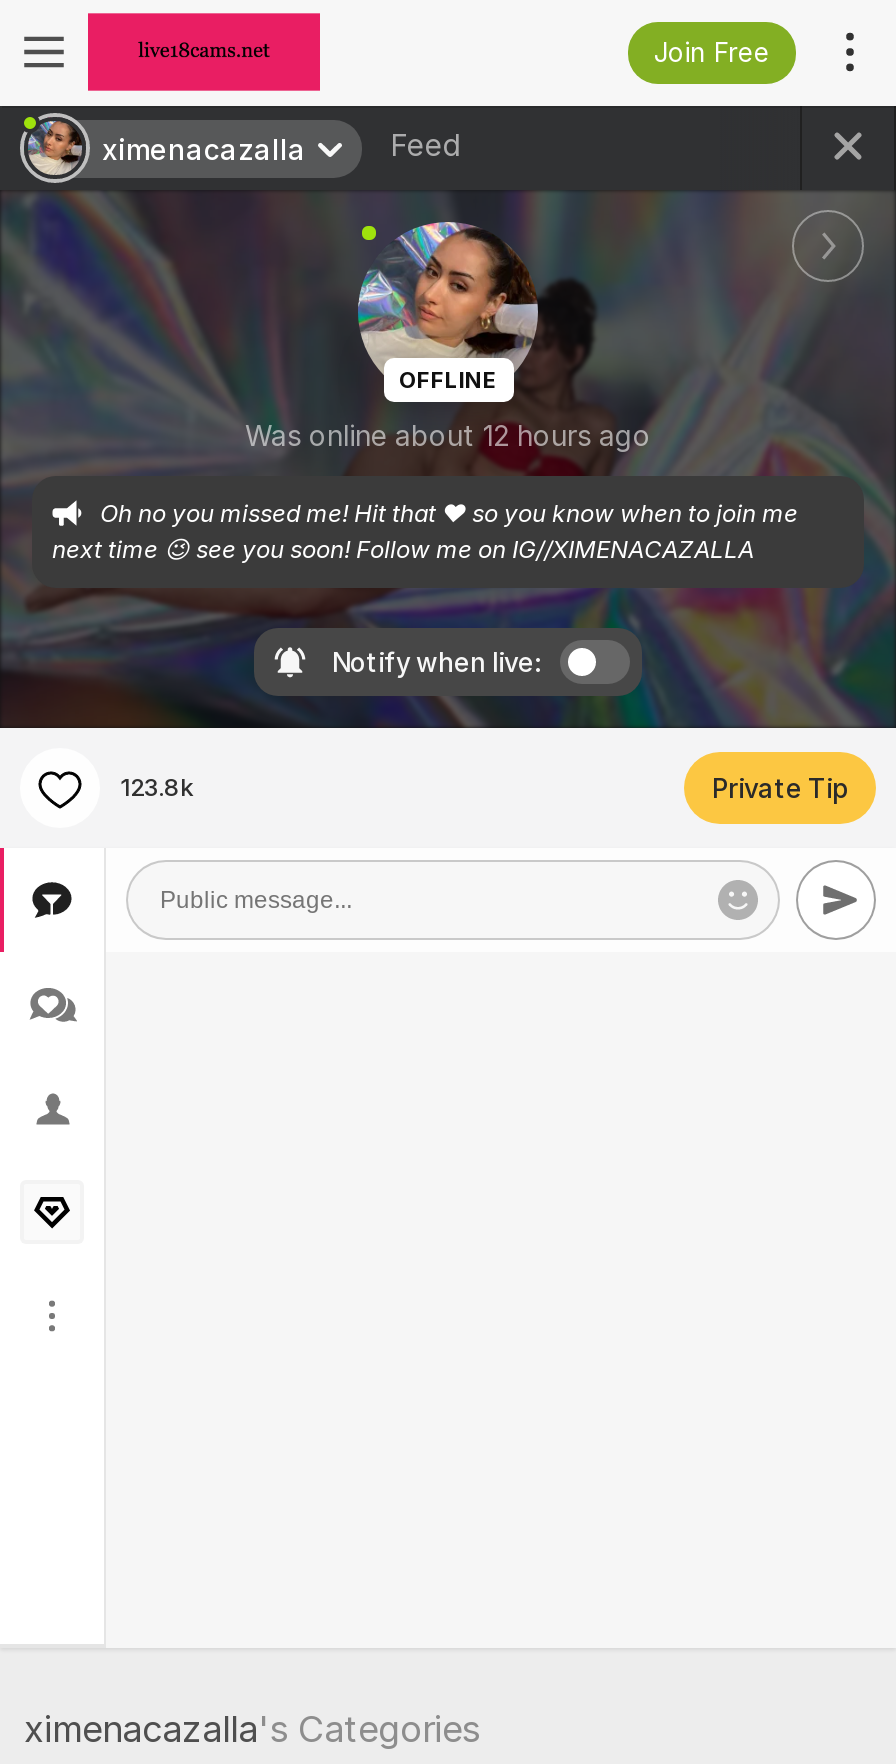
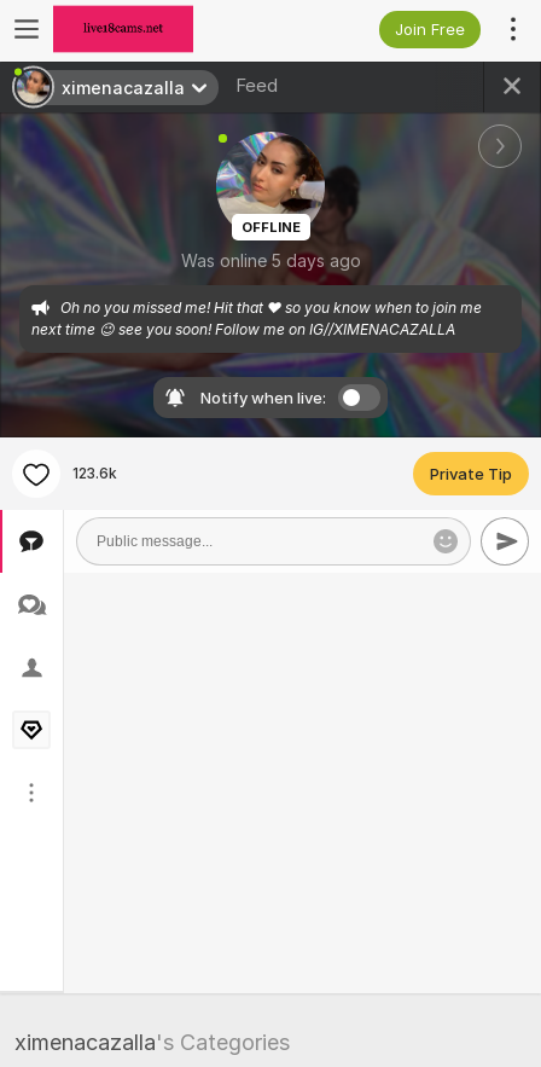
- Was online about 12 hours ago
+ Was online 5 days ago

- 123.8k
+ 123.6k
